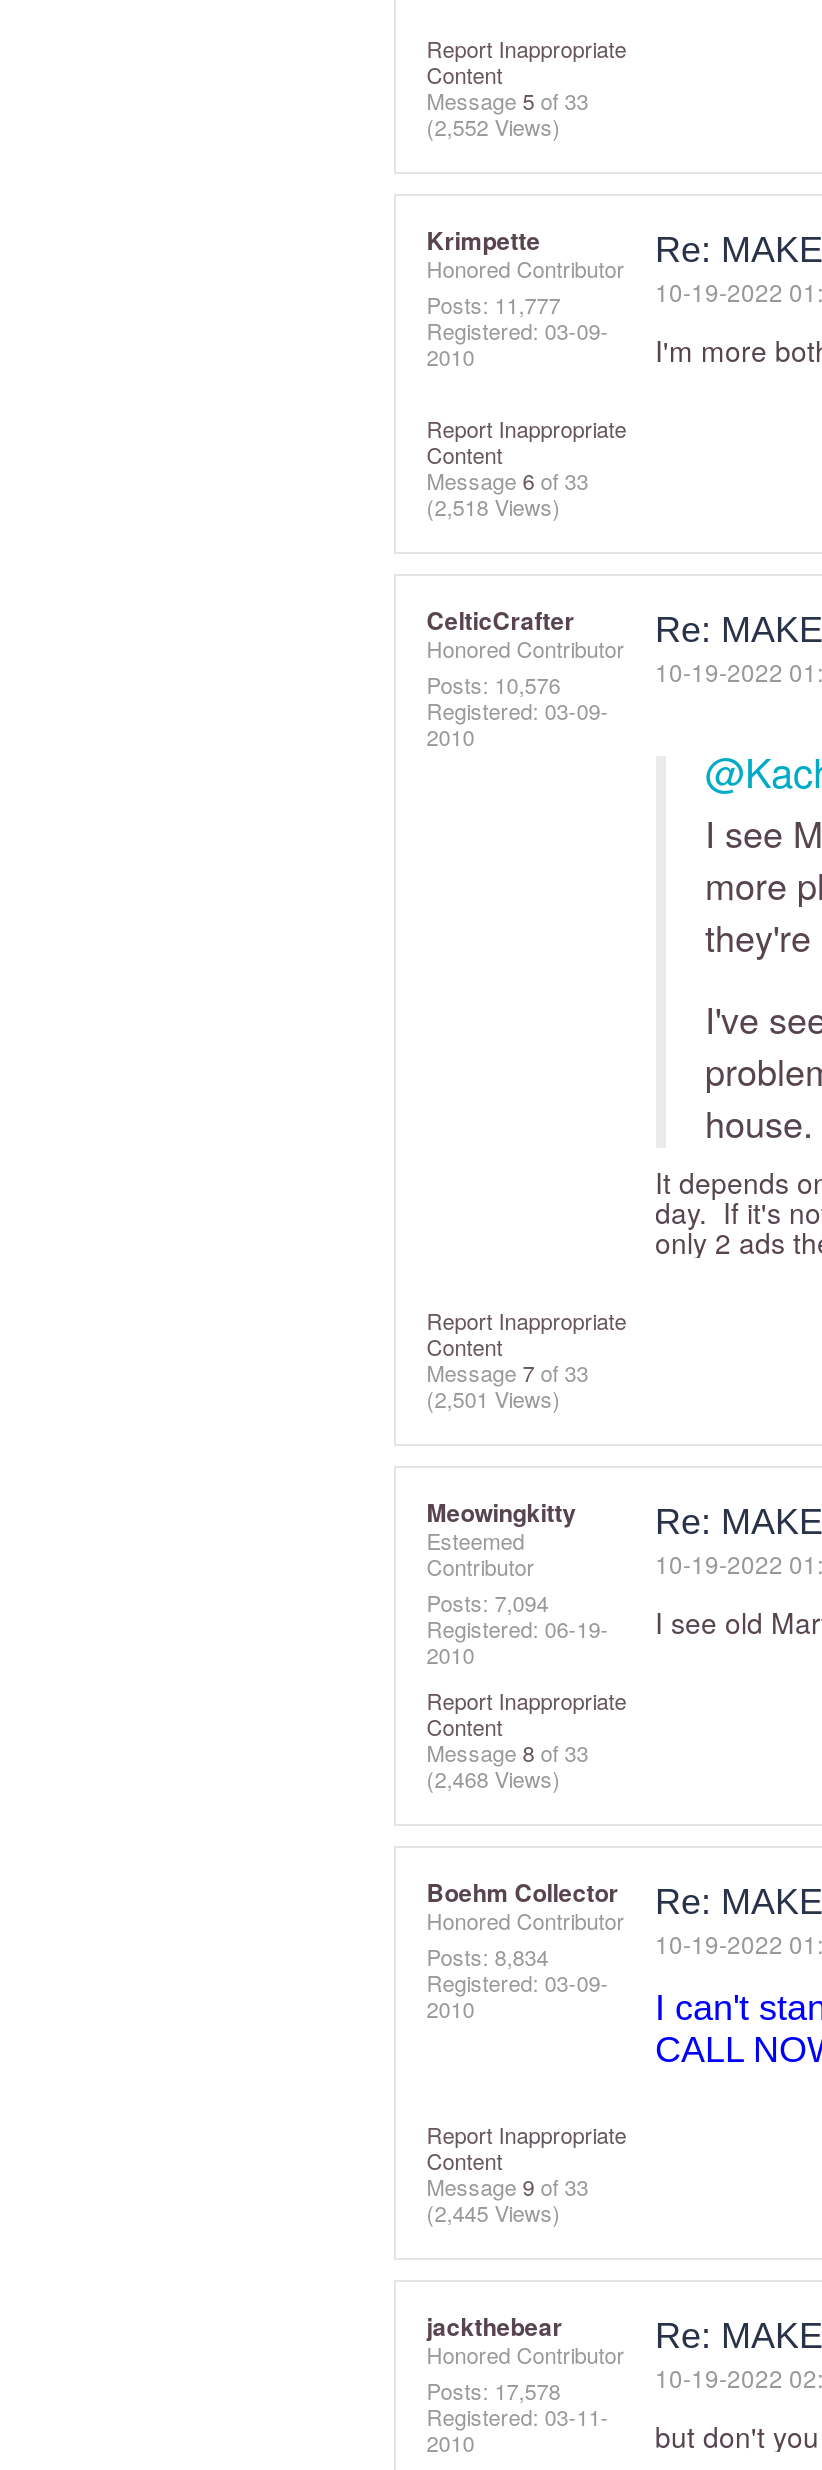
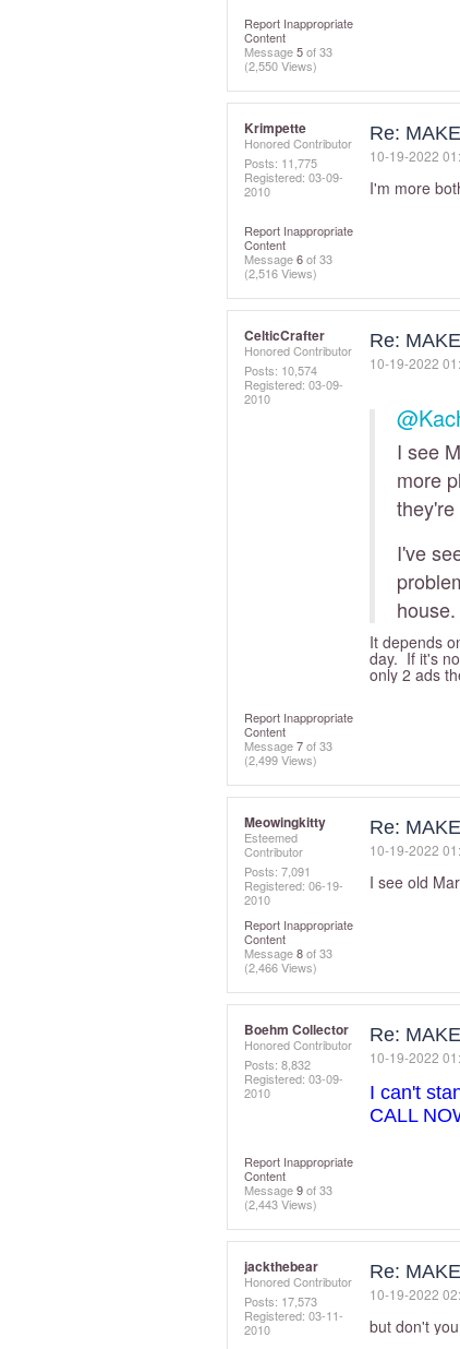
- (2,552 Views)
+ (2,550 Views)

- Posts: 11,777
+ Posts: 11,775

- (2,518 Views)
+ (2,516 Views)

- Posts: 10,576
+ Posts: 10,574

- (2,501 Views)
+ (2,499 Views)

- Posts: 7,094
+ Posts: 7,091

- (2,468 Views)
+ (2,466 Views)

- Posts: 8,834
+ Posts: 8,832

- (2,445 Views)
+ (2,443 Views)

- Posts: 17,578
+ Posts: 17,573
